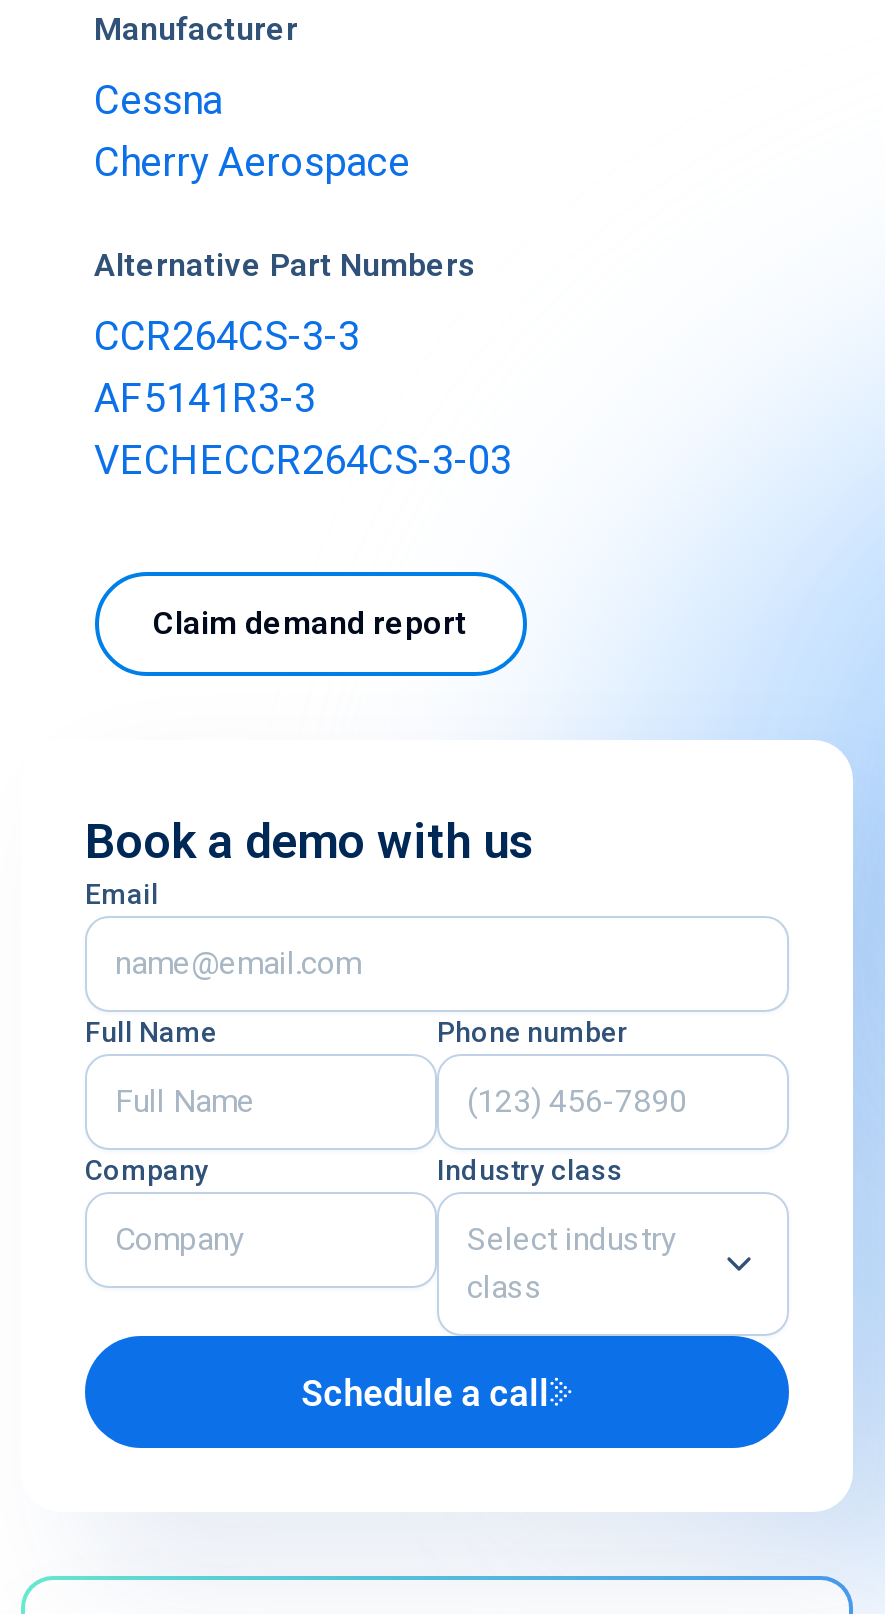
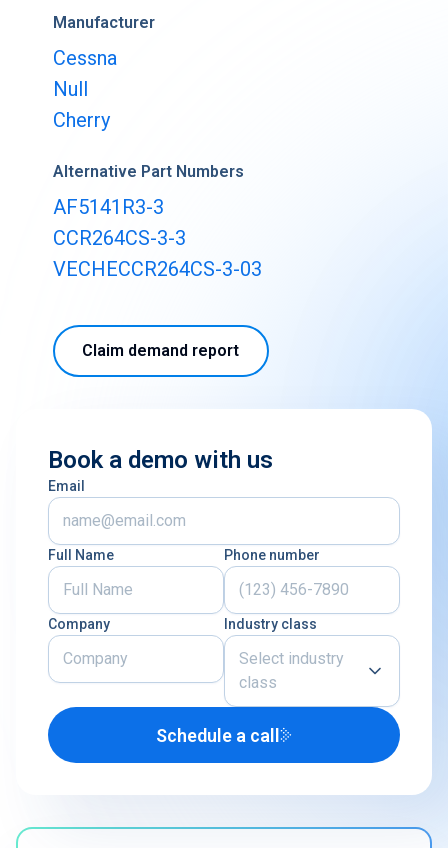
- Cherry Aerospace
+ Null
+ Cherry

- CCR264CS-3-3

+ CCR264CS-3-3
